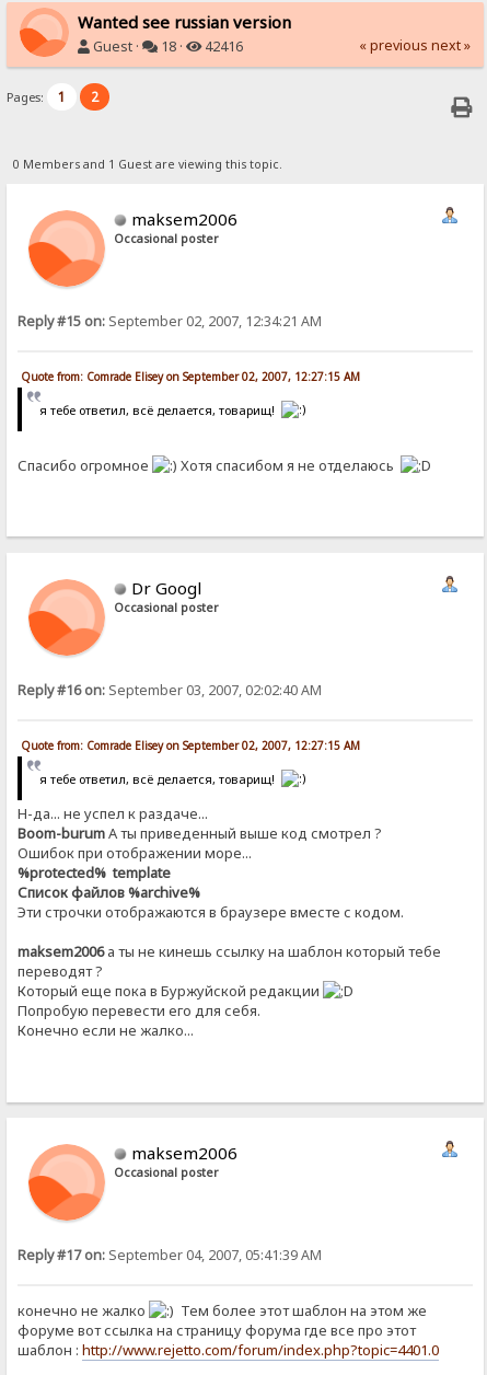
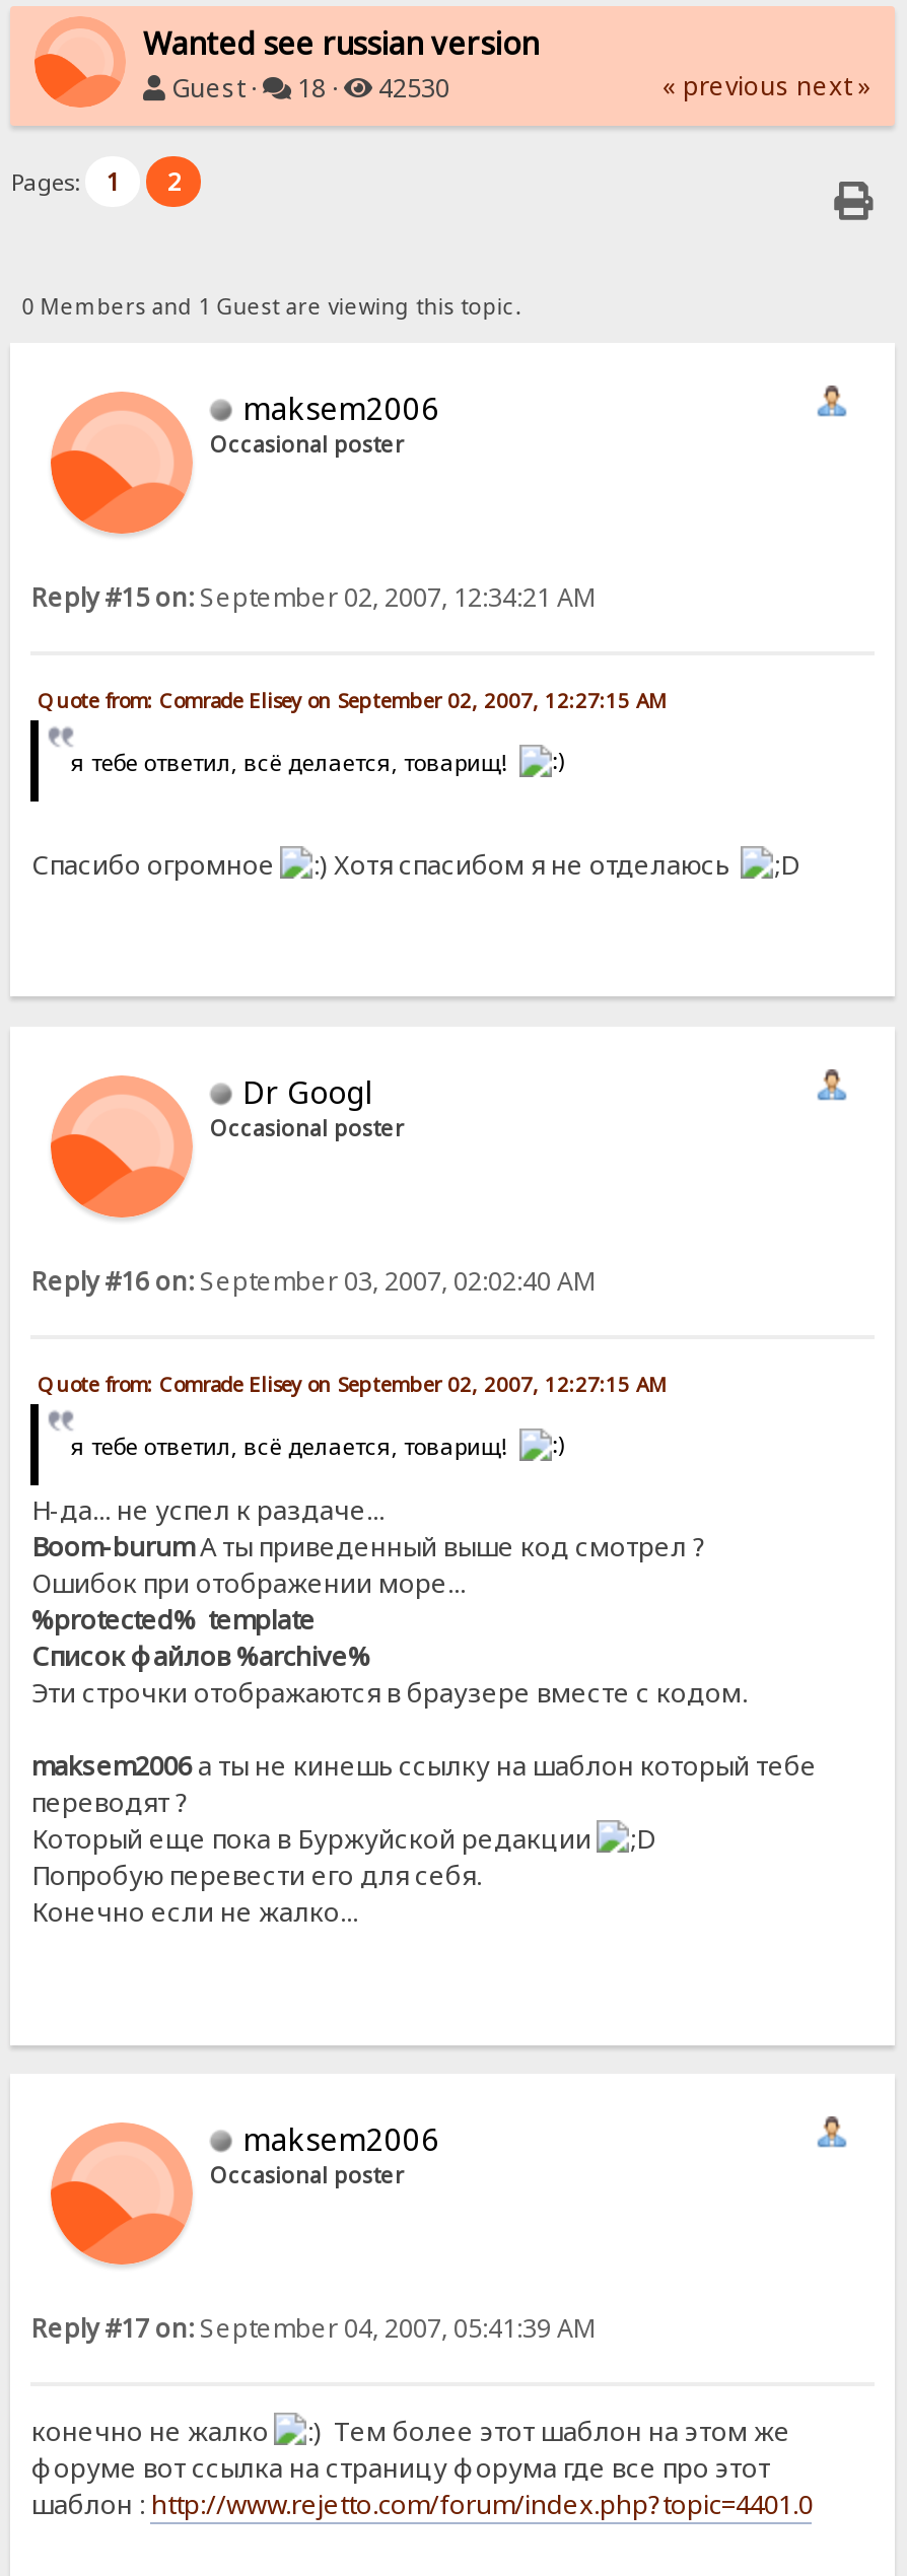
- Guest · 18 · 42416
+ Guest · 18 · 42530
